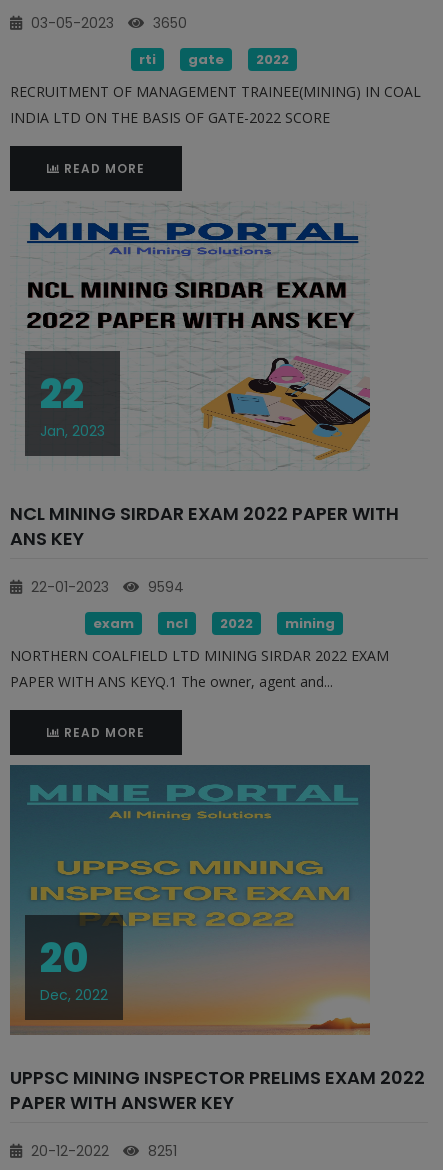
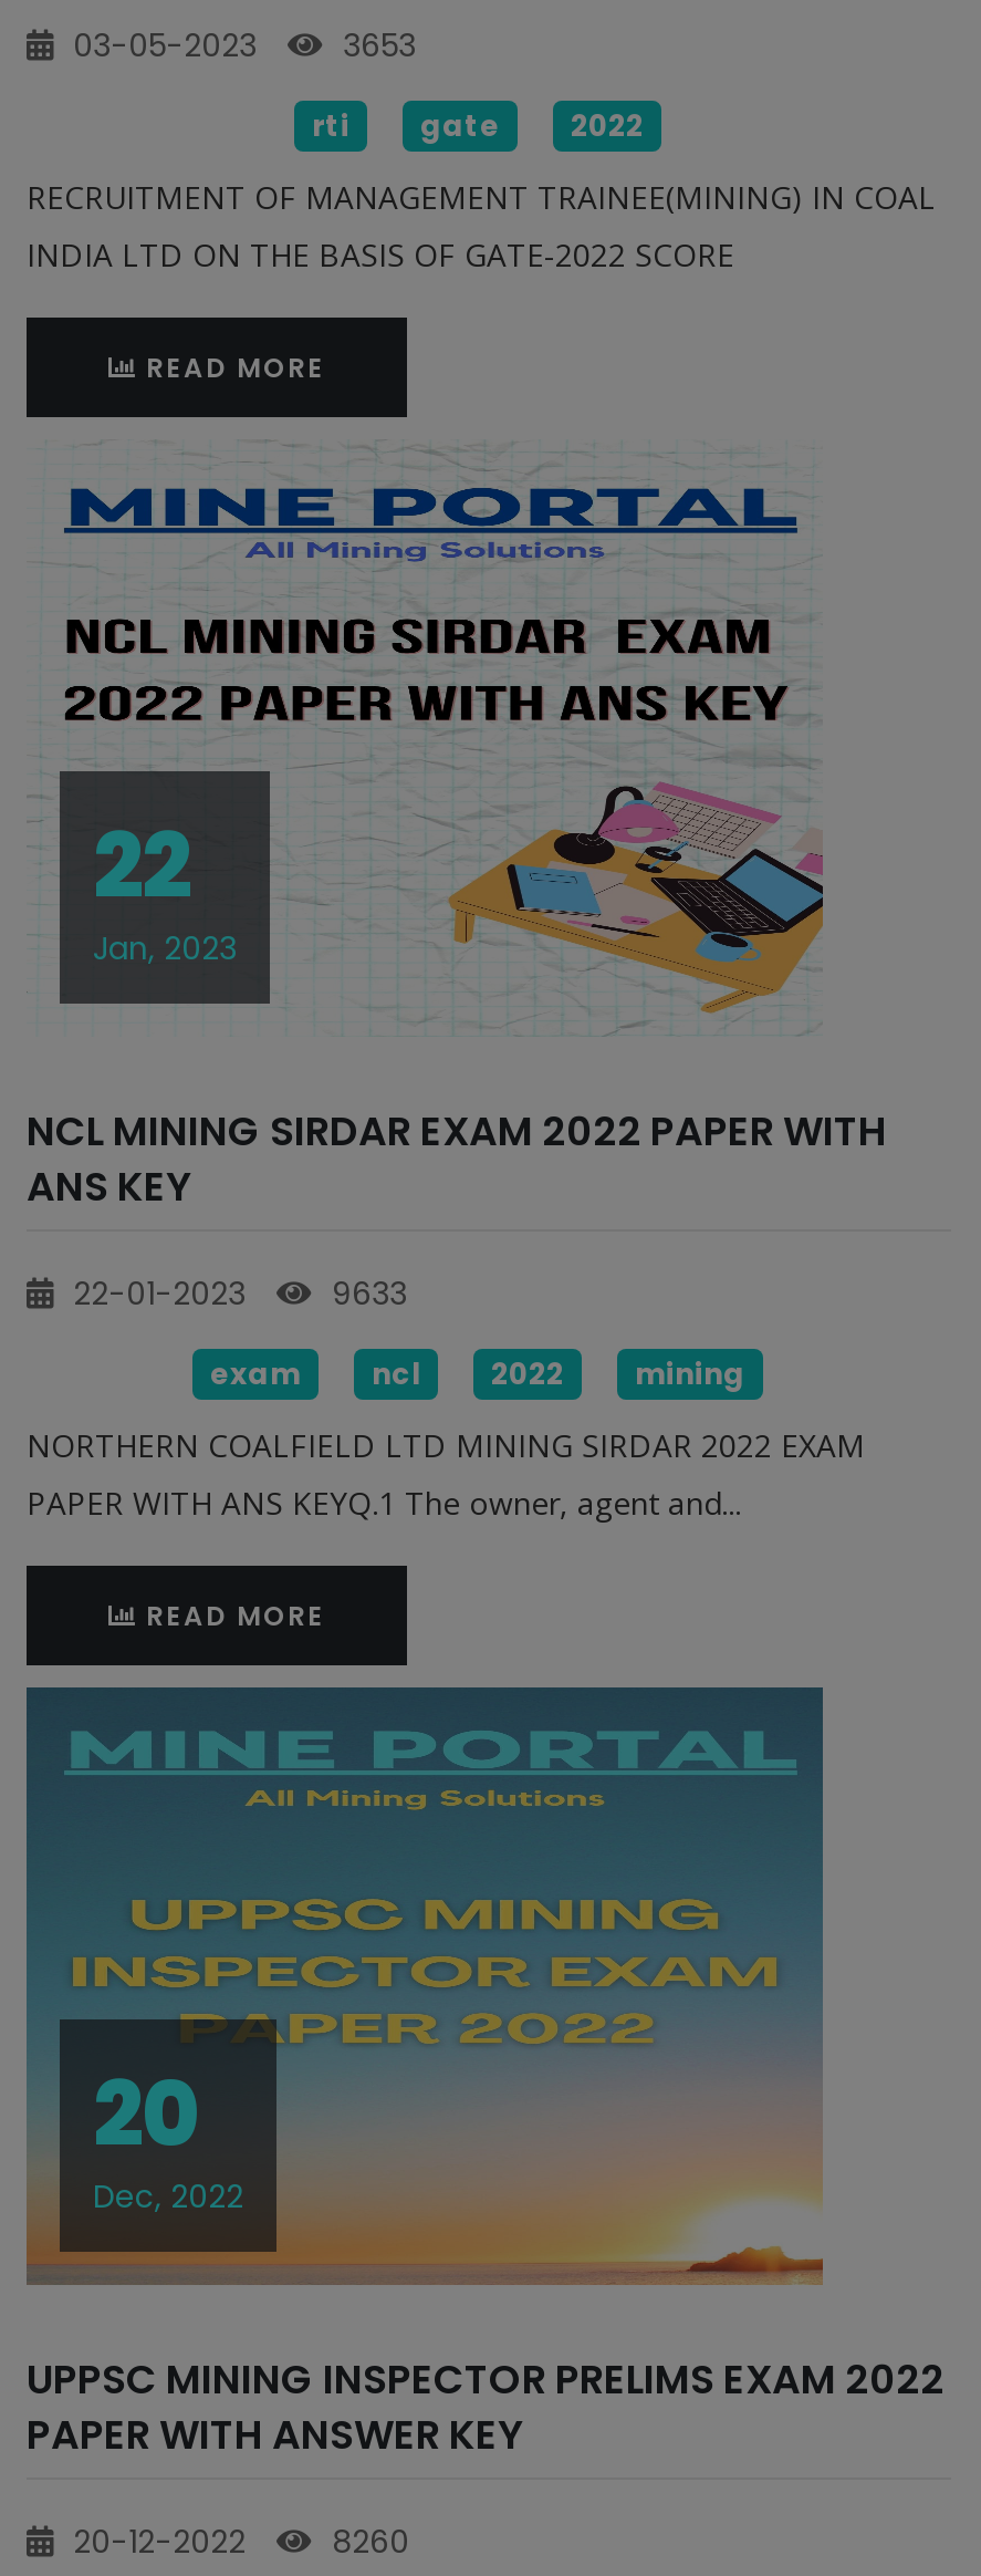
- 03-05-2023 3650
+ 03-05-2023 3653

- 22-01-2023 9594
+ 22-01-2023 9633

- 20-12-2022 8251
+ 20-12-2022 8260
